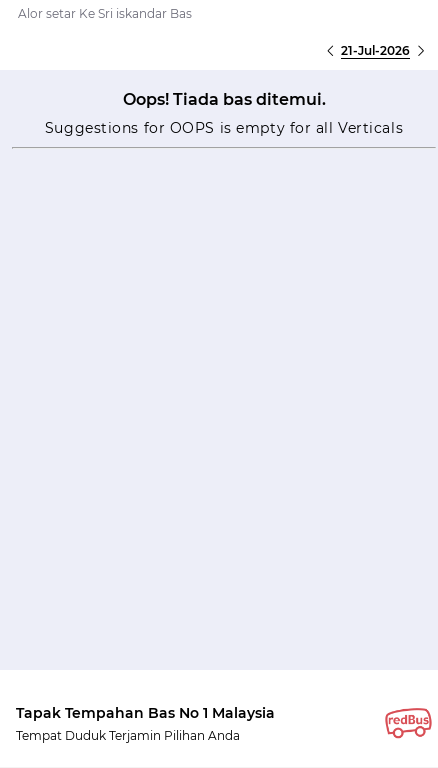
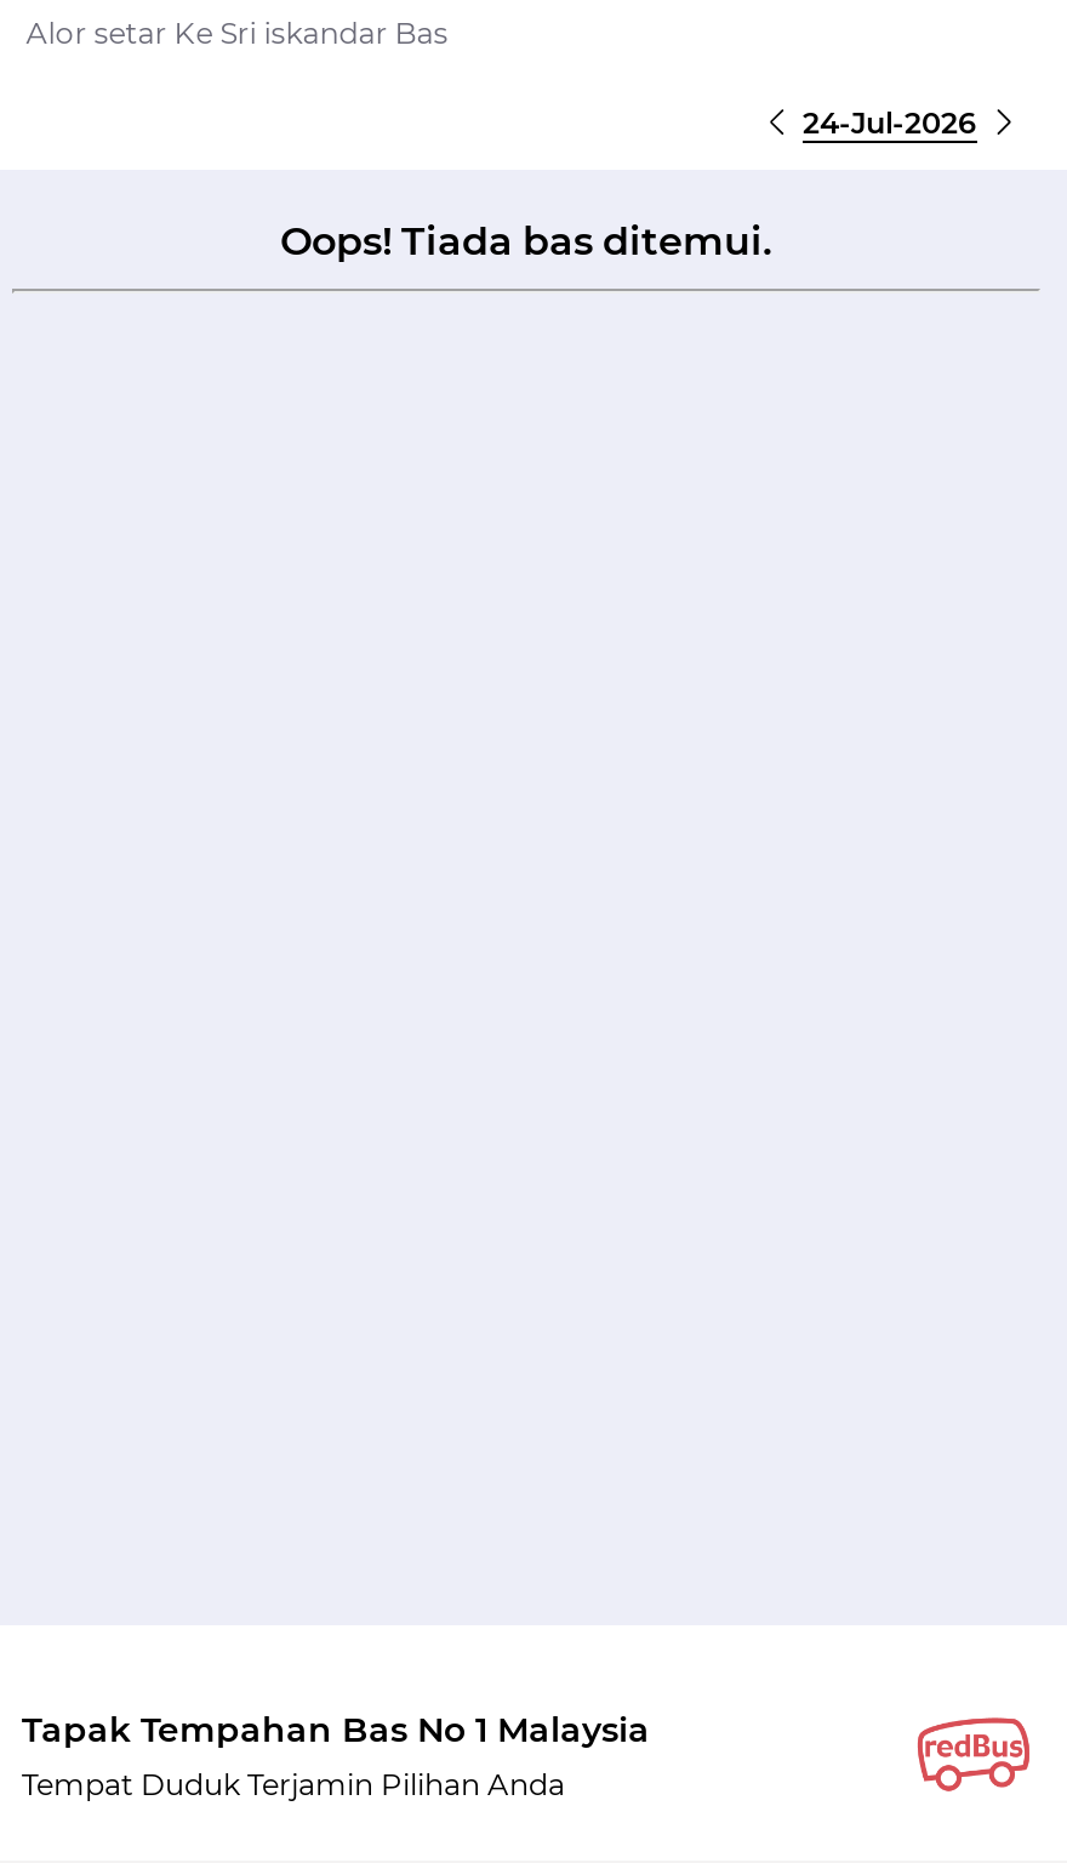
- 21-Jul-2026
+ 24-Jul-2026

- Suggestions for OOPS is empty for all Verticals
